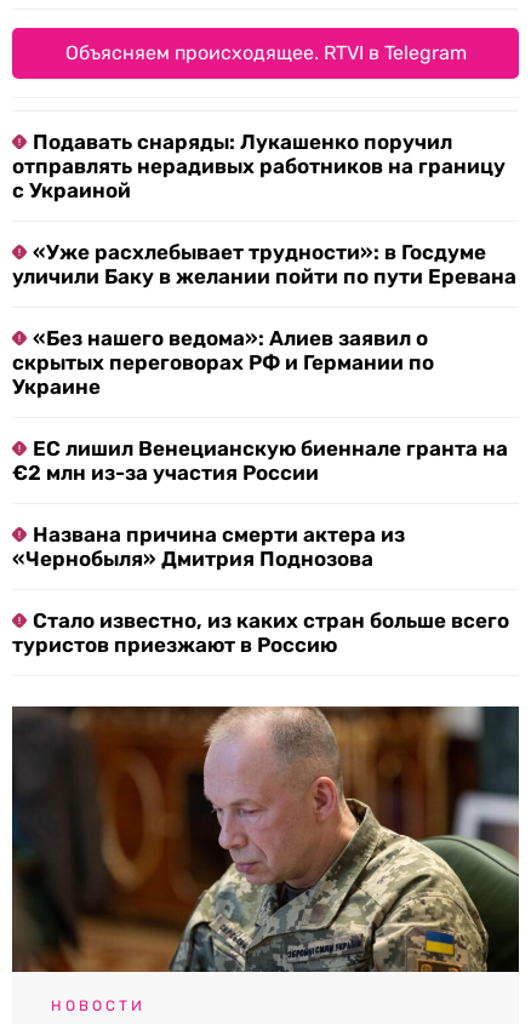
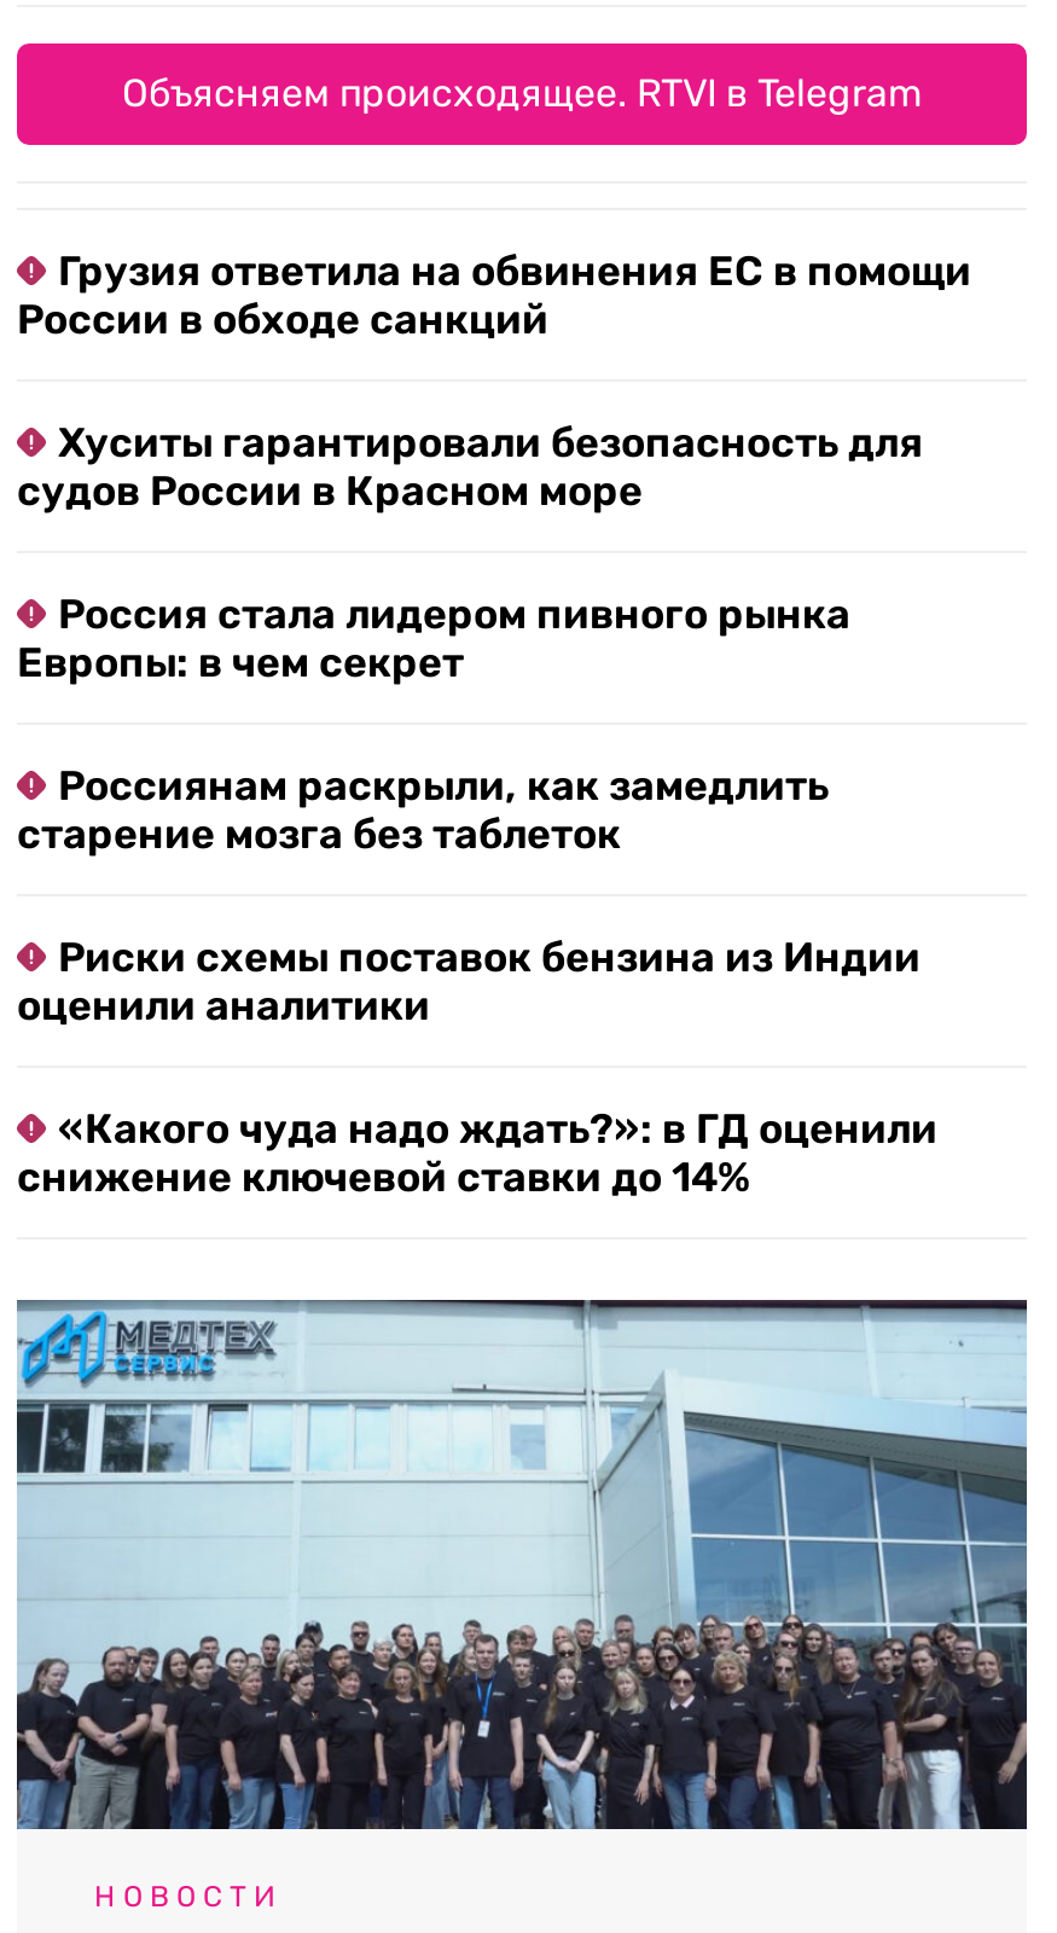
- Подавать снаряды: Лукашенко поручил
- отправлять нерадивых работников на границу
- с Украиной
+ Грузия ответила на обвинения ЕС в помощи
+ России в обходе санкций

- «Уже расхлебывает трудности»: в Госдуме
- уличили Баку в желании пойти по пути Еревана
+ Хуситы гарантировали безопасность для
+ судов России в Красном море

- «Без нашего ведома»: Алиев заявил о
- скрытых переговорах РФ и Германии по
- Украине
+ Россия стала лидером пивного рынка
+ Европы: в чем секрет

- ЕС лишил Венецианскую биеннале гранта на
- €2 млн из-за участия России
+ Россиянам раскрыли, как замедлить
+ старение мозга без таблеток

- Названа причина смерти актера из
- «Чернобыля» Дмитрия Поднозова
+ Риски схемы поставок бензина из Индии
+ оценили аналитики

- Стало известно, из каких стран больше всего
- туристов приезжают в Россию
+ «Какого чуда надо ждать?»: в ГД оценили
+ снижение ключевой ставки до 14%

- [image]
+ [image]
